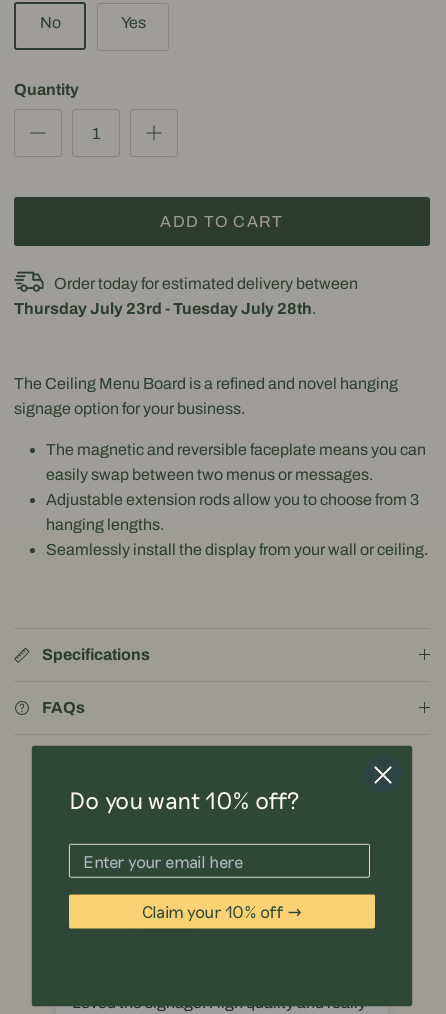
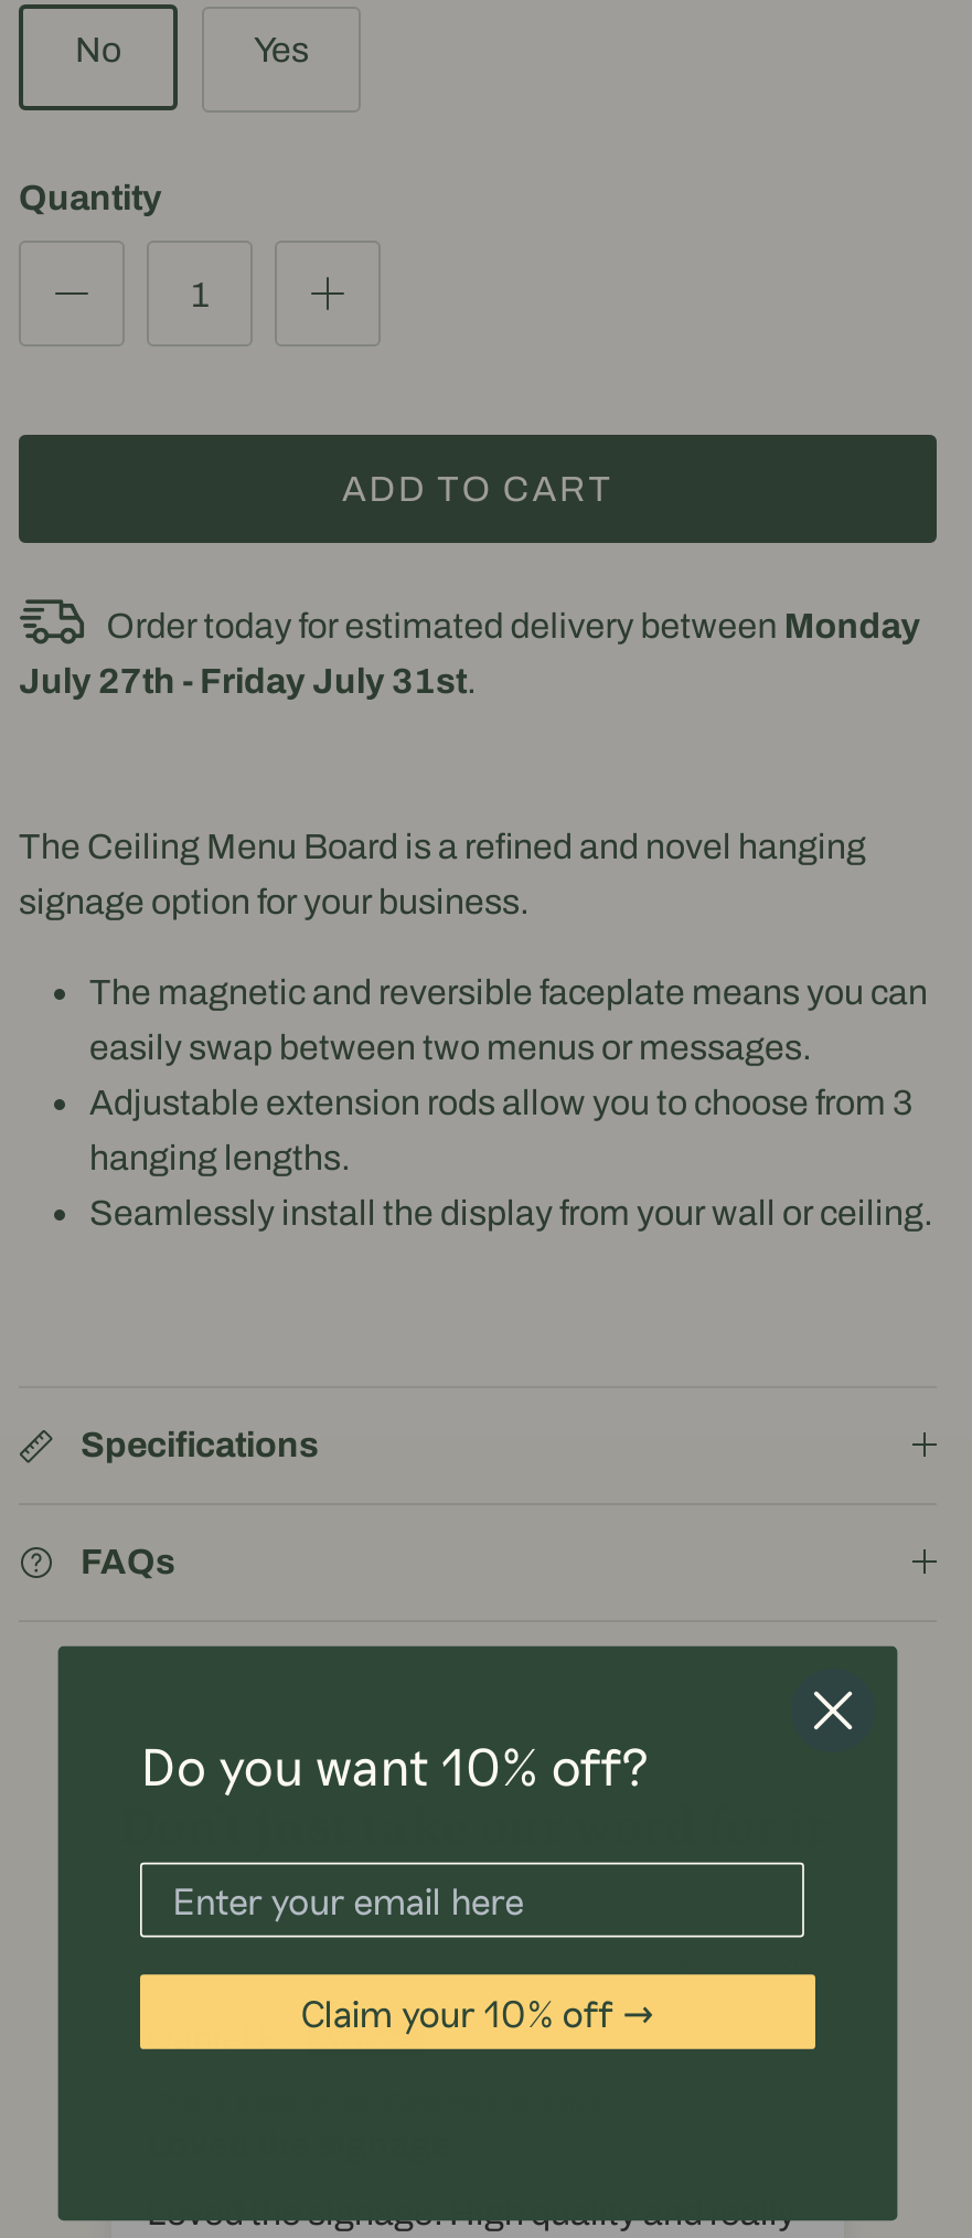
- Order today for estimated delivery between
+ Order today for estimated delivery between Monday

- Thursday July 23rd - Tuesday July 28th.
+ July 27th - Friday July 31st.
